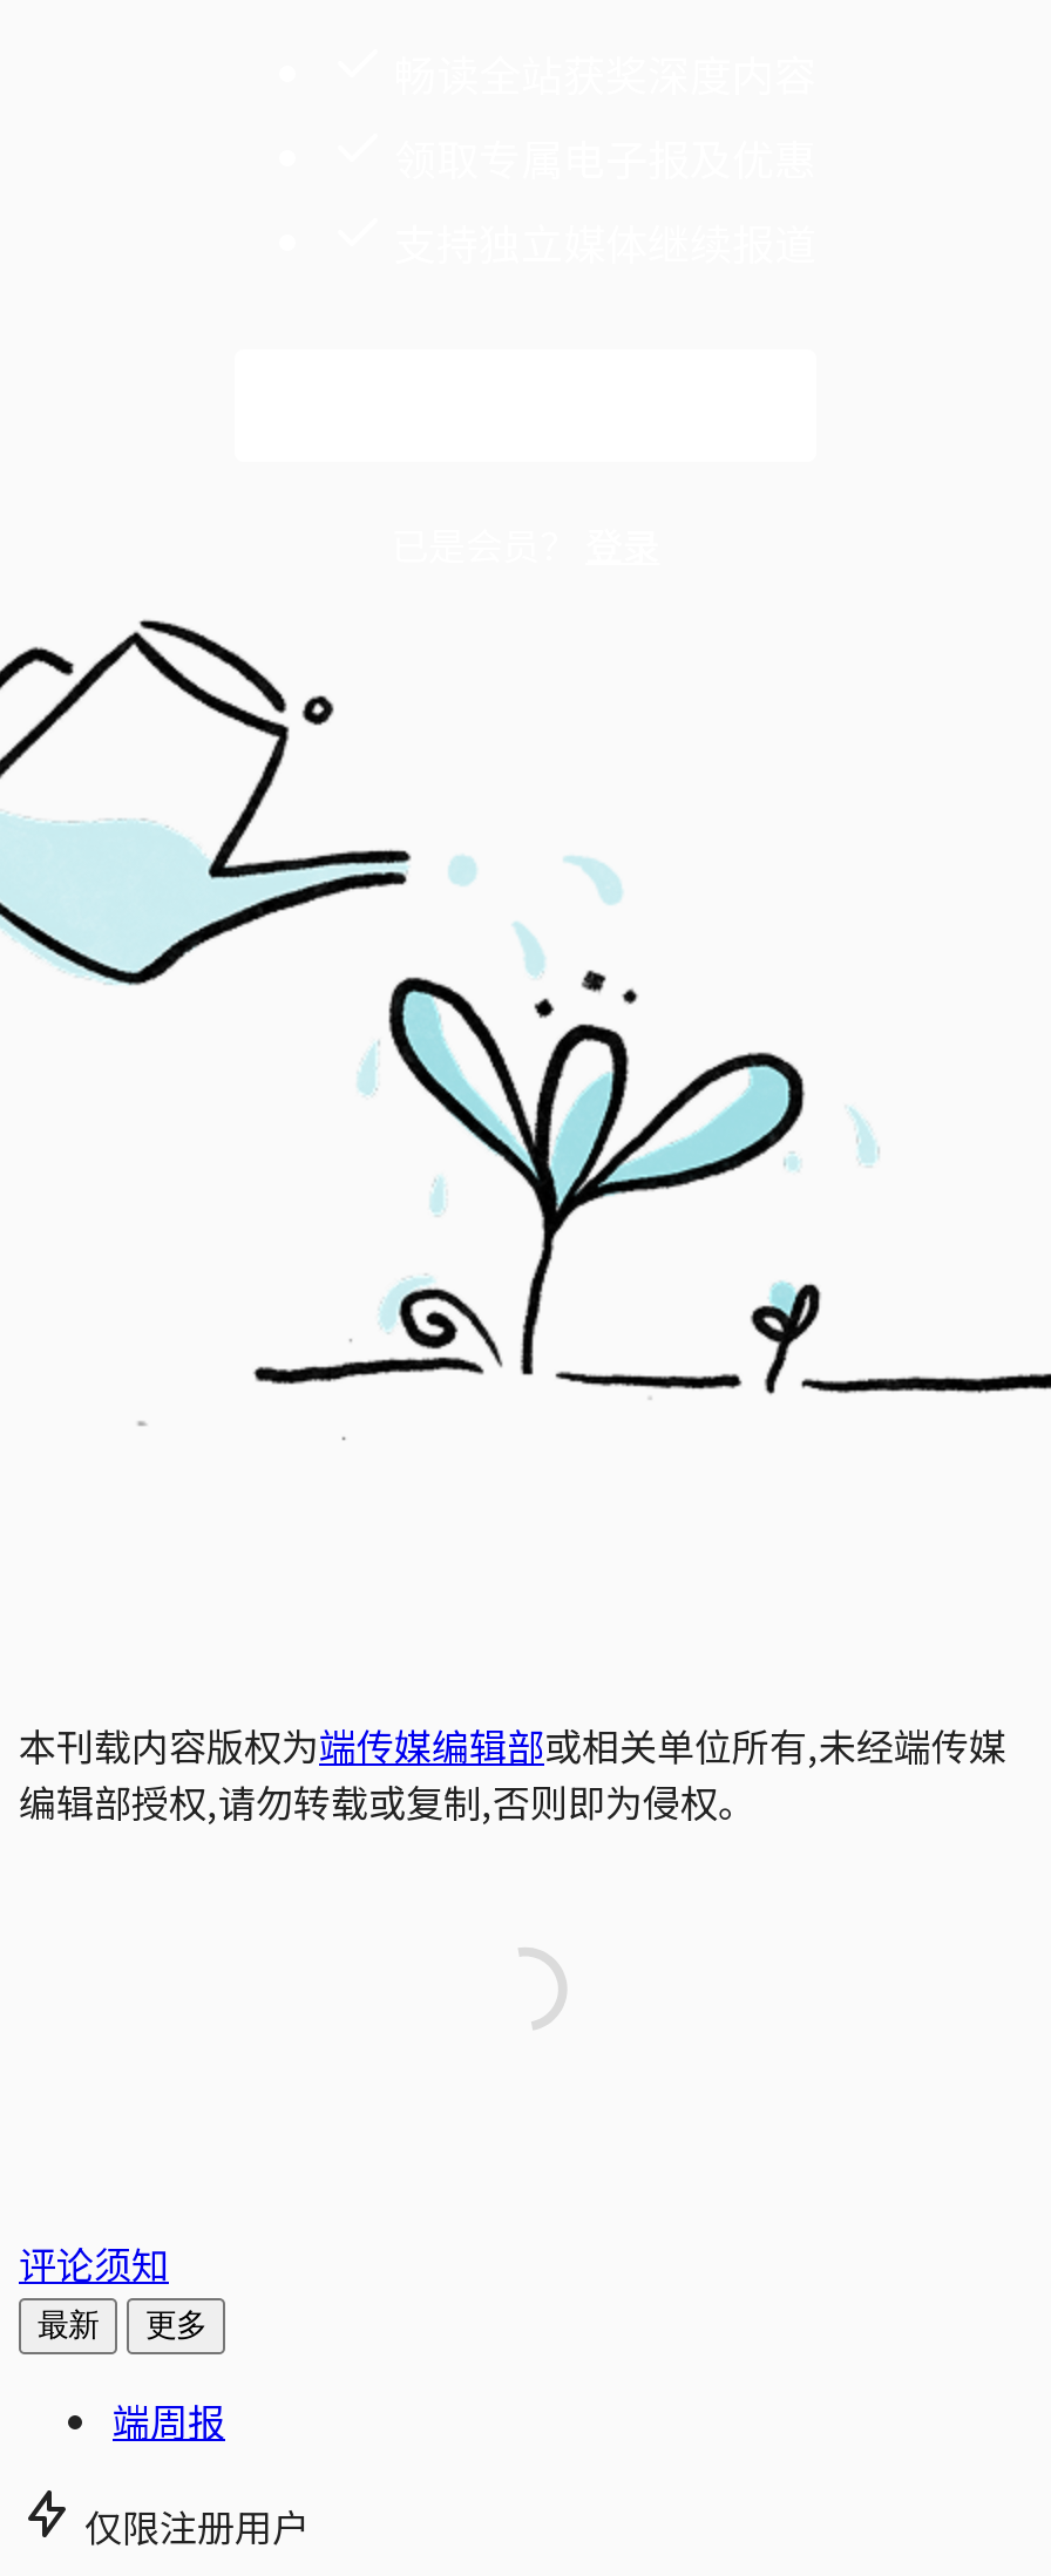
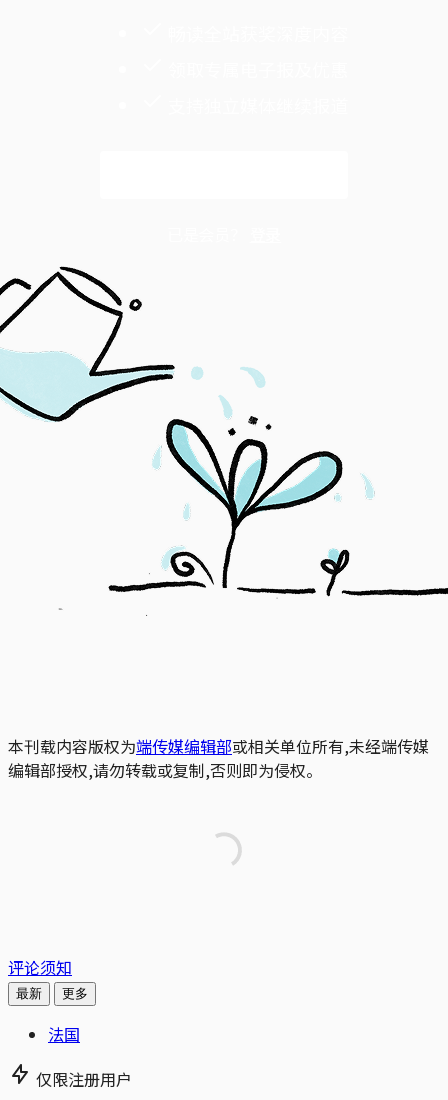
- 端周报
+ 法国
